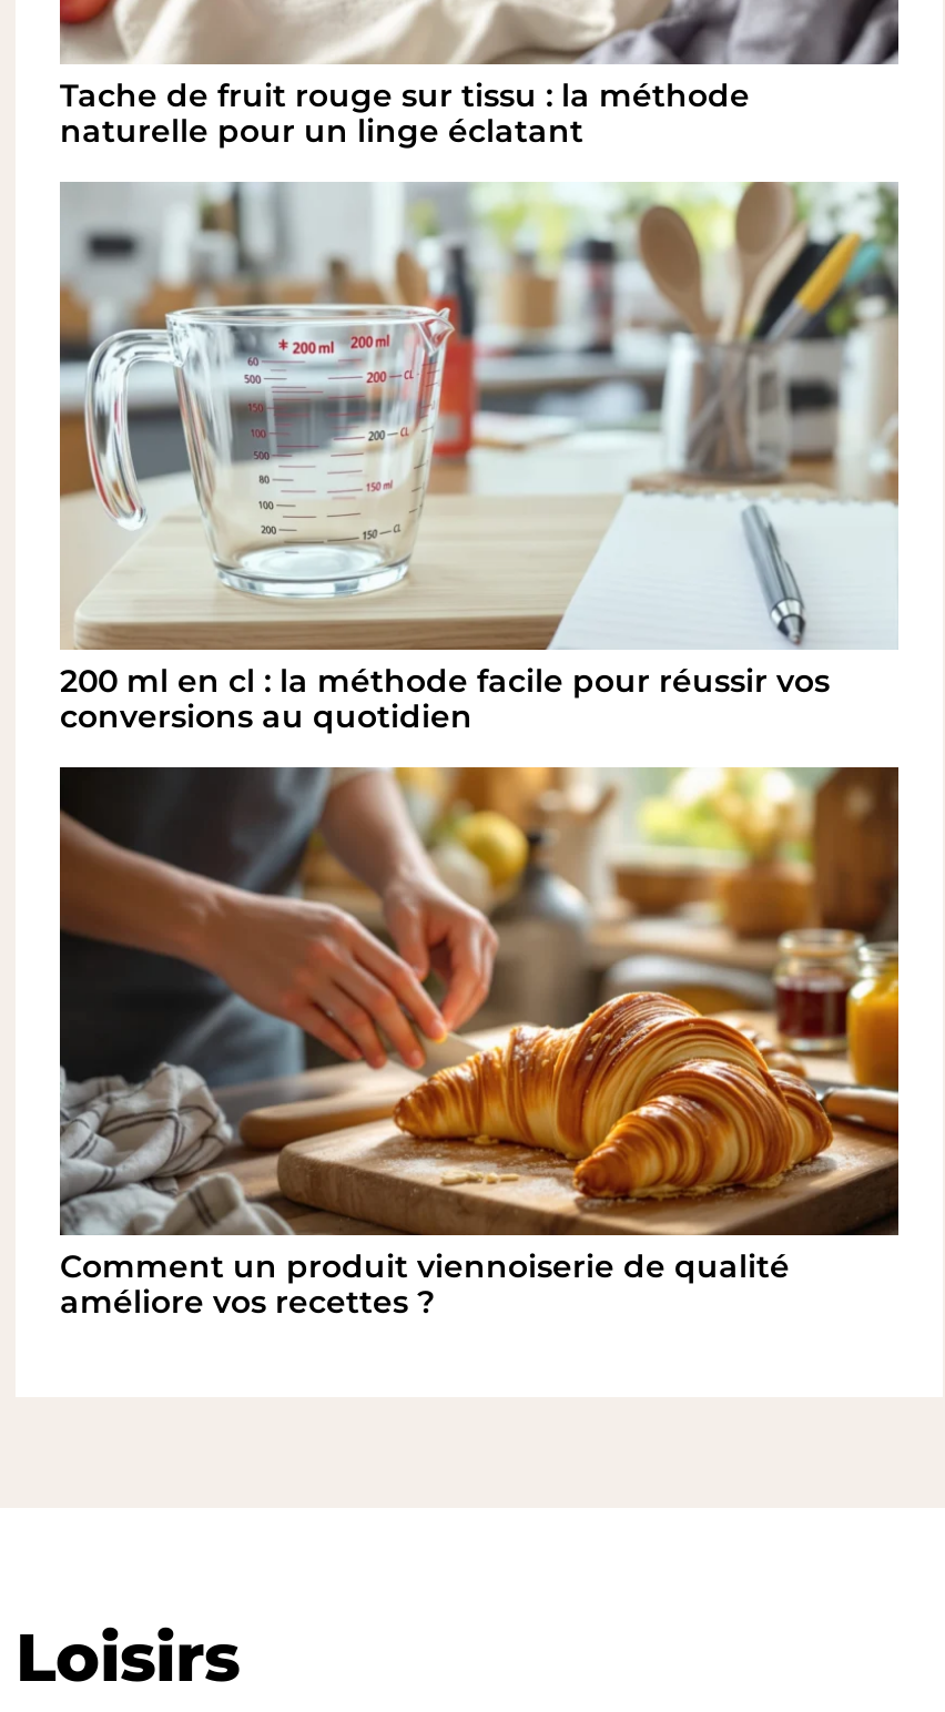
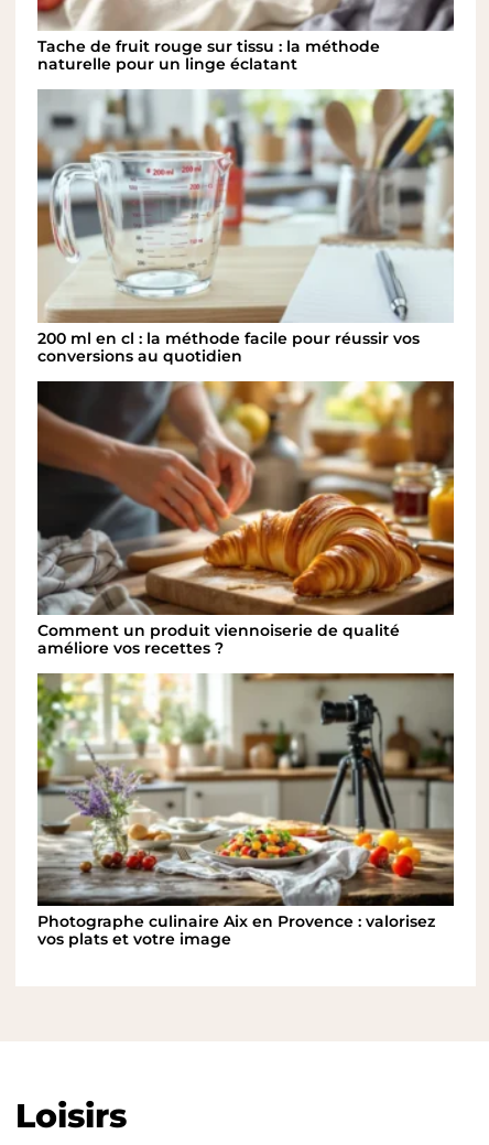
+ [image]
+ Photographe culinaire Aix en Provence : valorisez
+ vos plats et votre image
